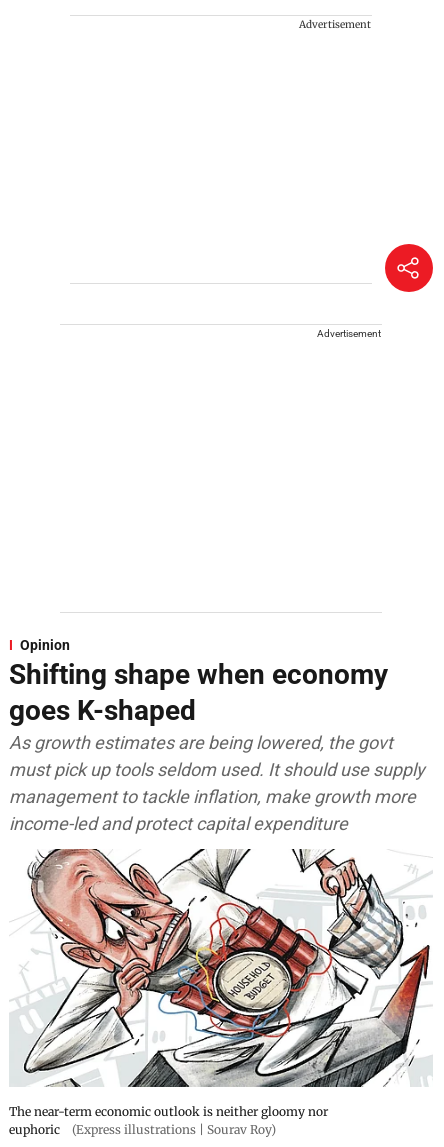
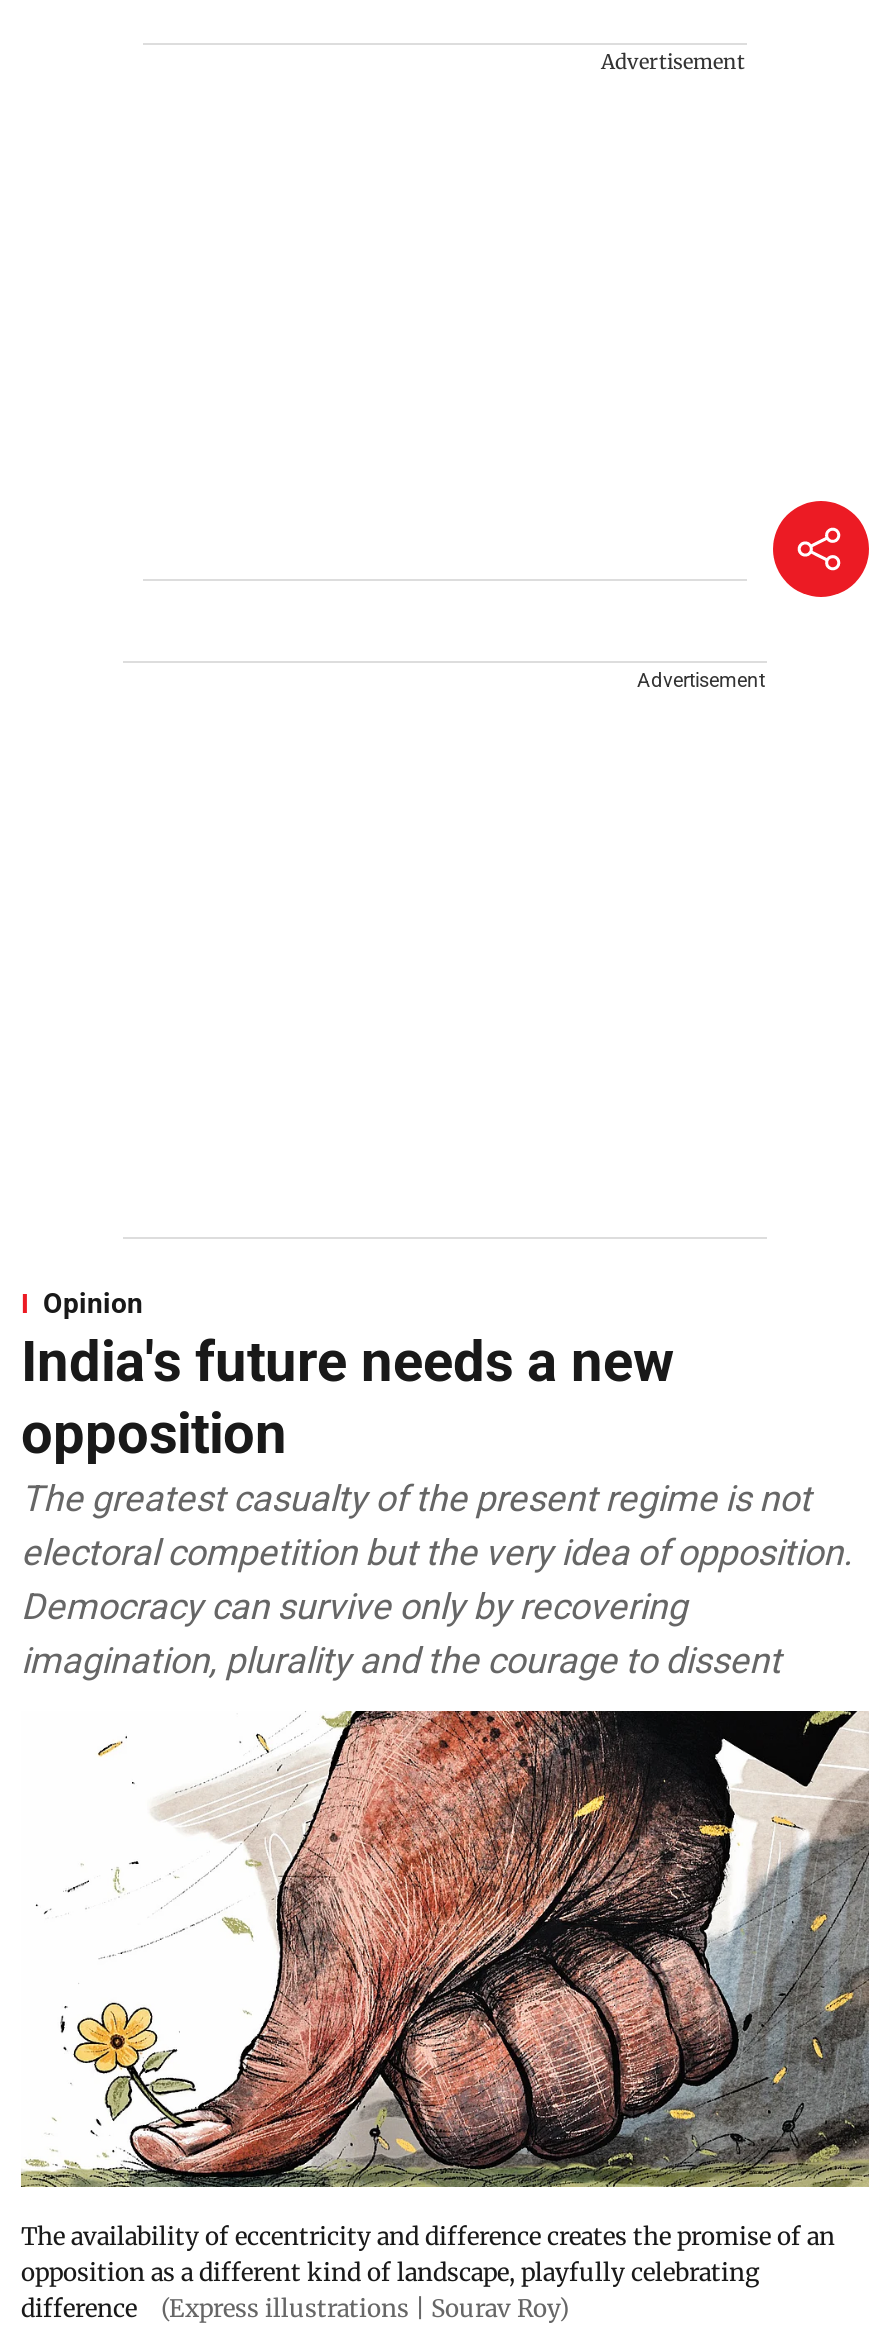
- Shifting shape when economy
- goes K-shaped
- As growth estimates are being lowered, the govt
- must pick up tools seldom used. It should use supply
- management to tackle inflation, make growth more
- income-led and protect capital expenditure
+ India's future needs a new
+ opposition
+ The greatest casualty of the present regime is not
+ electoral competition but the very idea of opposition.
+ Democracy can survive only by recovering
+ imagination, plurality and the courage to dissent

- [image]
- The near-term economic outlook is neither gloomy nor
- euphoric
+ [image]
+ The availability of eccentricity and difference creates the promise of an
+ opposition as a different kind of landscape, playfully celebrating
+ difference
